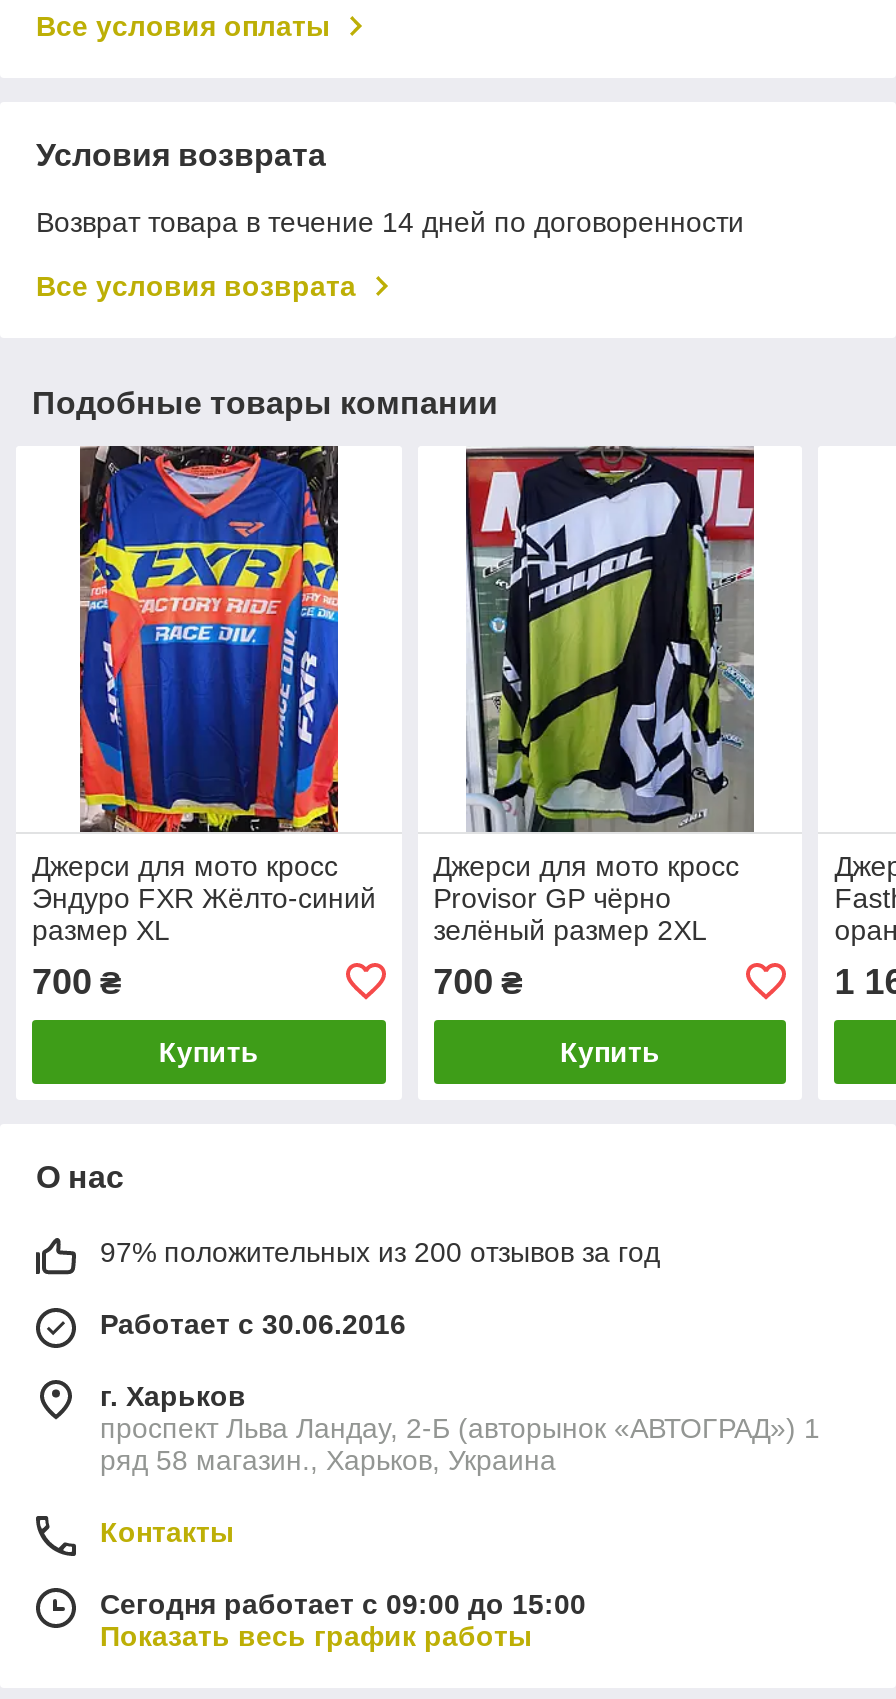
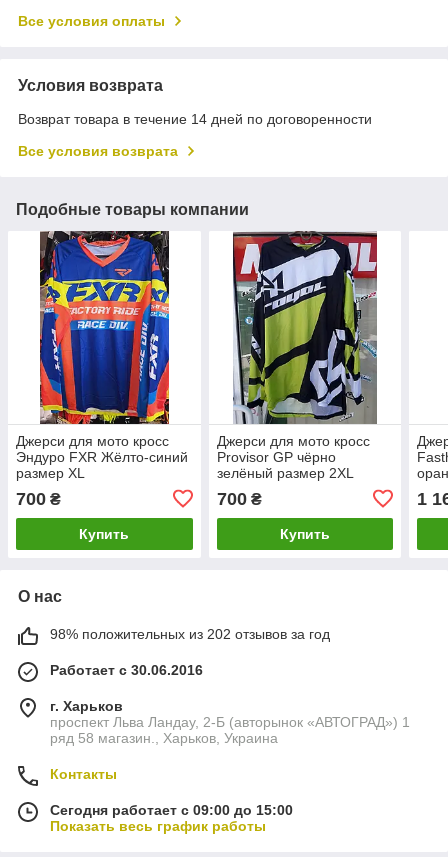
- 97% положительных из 200 отзывов за год
+ 98% положительных из 202 отзывов за год
